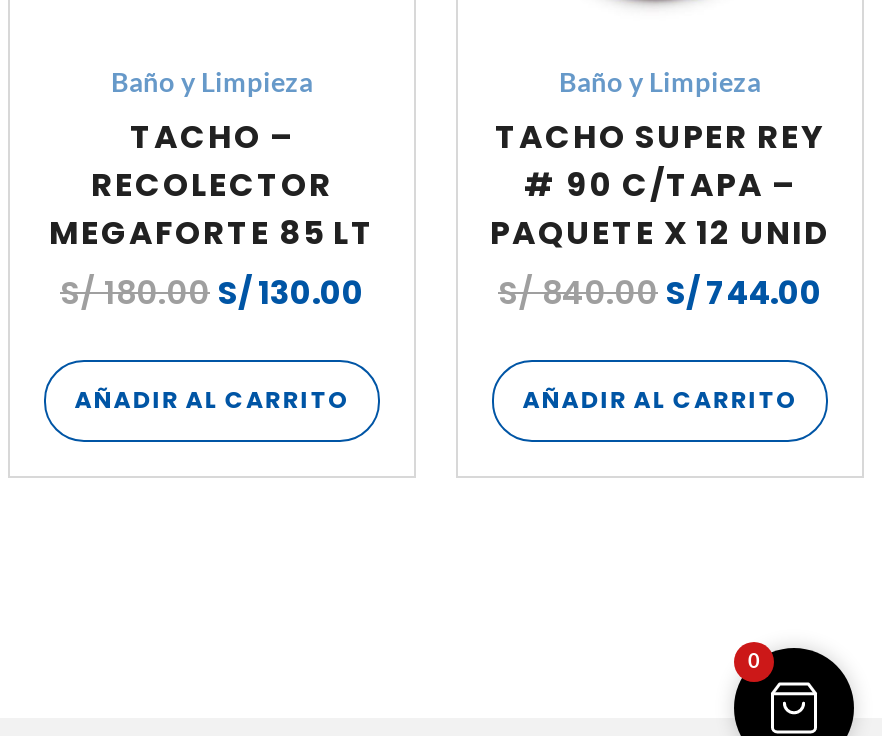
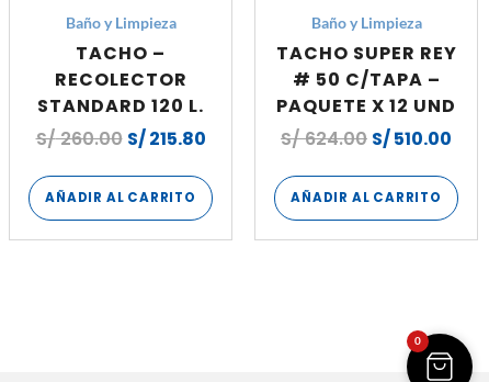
- # 90 C/TAPA –
+ # 50 C/TAPA –

- MEGAFORTE 85 LT
- S/180.00
+ STANDARD 120 L.
+ S/260.00

- PAQUETE X 12 UNID
+ PAQUETE X 12 UND

- S/130.00
+ S/215.80

- S/840.00
+ S/624.00

- S/744.00
+ S/510.00
